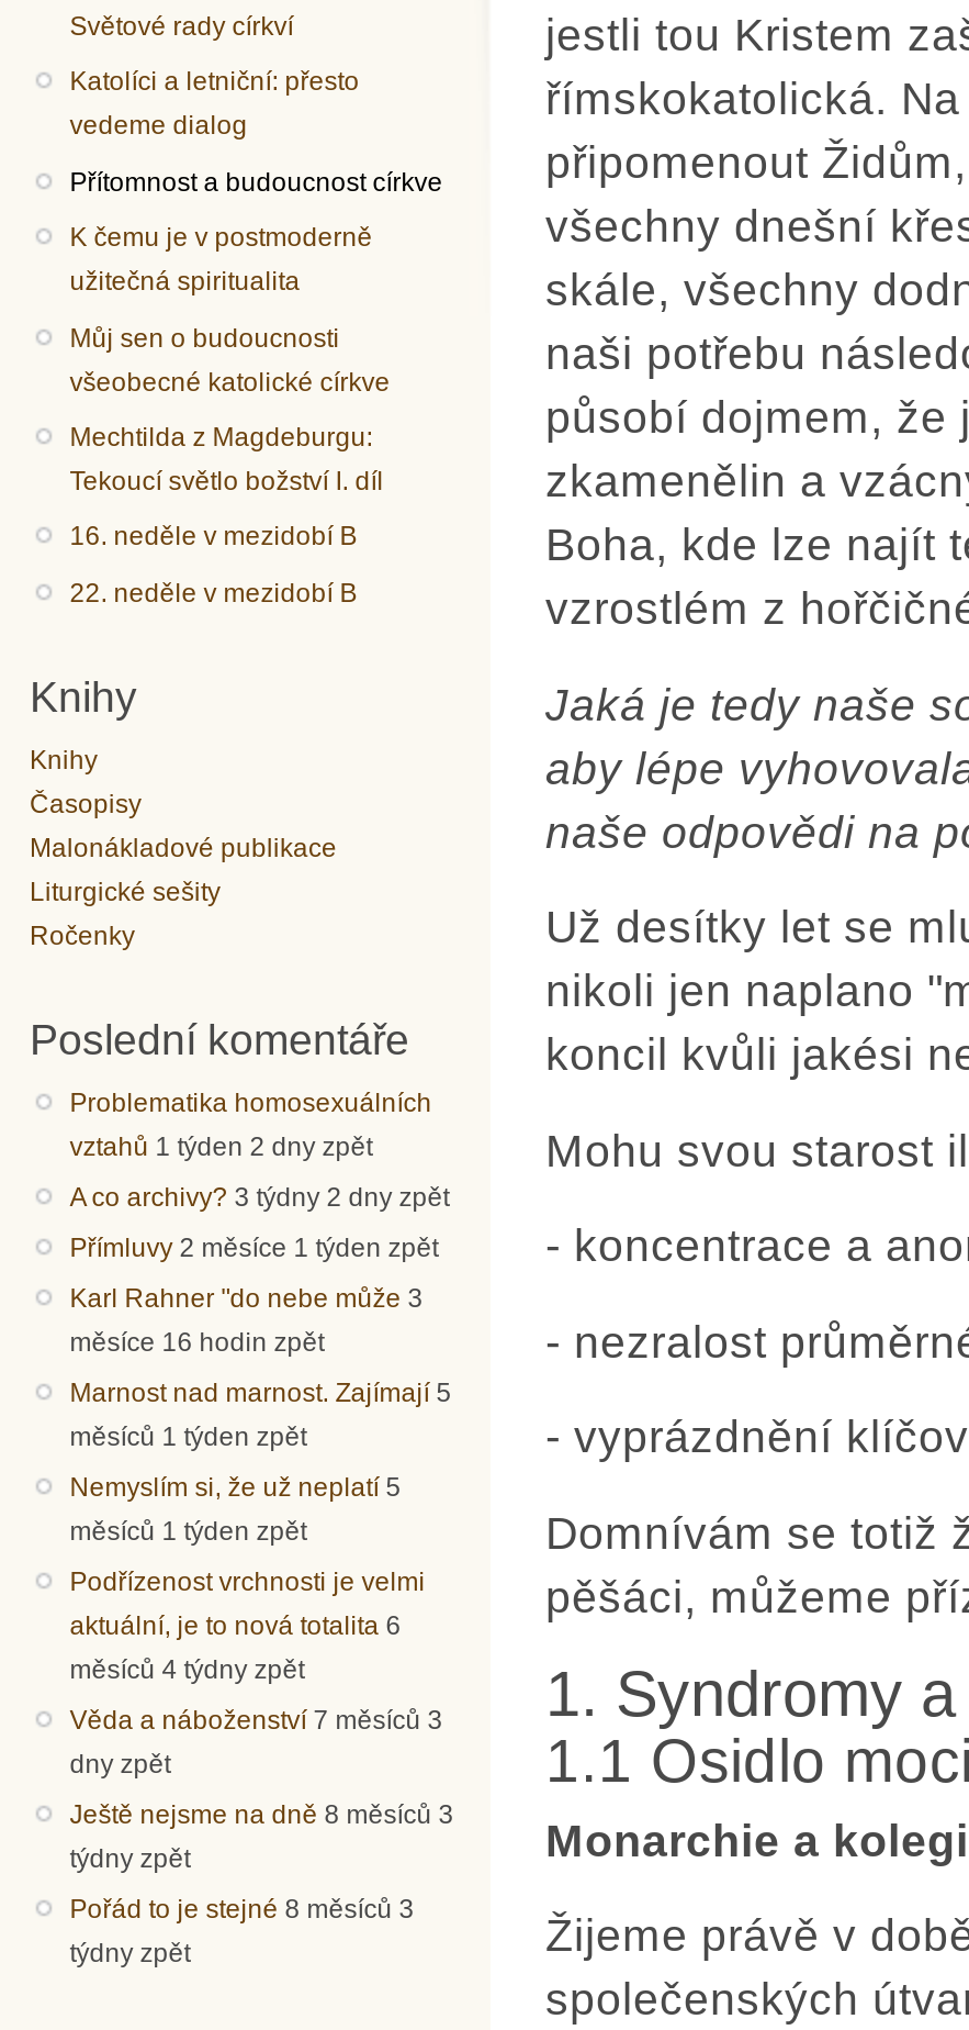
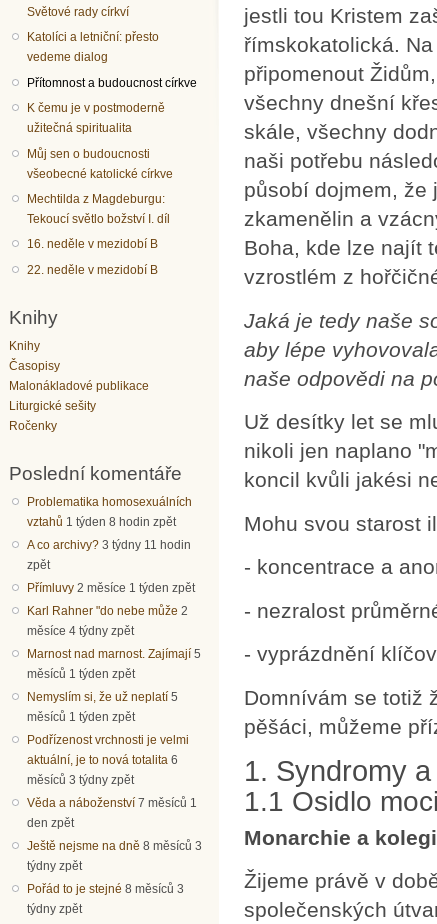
- vztahů 1 týden 2 dny zpět
+ vztahů 1 týden 8 hodin zpět

- A co archivy? 3 týdny 2 dny zpět
+ A co archivy? 3 týdny 11 hodin
+ zpět

moved down: Přímluvy 2 měsíce 1 týden zpět

- Karl Rahner "do nebe může 3
+ Karl Rahner "do nebe může 2

- měsíce 16 hodin zpět
+ měsíce 4 týdny zpět

moved down: Marnost nad marnost. Zajímají 5 | měsíců 1 týden zpět | Nemyslím si, že už neplatí 5 | měsíců 1 týden zpět | Podřízenost vrchnosti je velmi | aktuální, je to nová totalita 6

- měsíců 4 týdny zpět
+ měsíců 3 týdny zpět

- Věda a náboženství 7 měsíců 3
+ Věda a náboženství 7 měsíců 1

- dny zpět
+ den zpět

moved down: Ještě nejsme na dně 8 měsíců 3 | týdny zpět | Pořád to je stejné 8 měsíců 3 | týdny zpět
